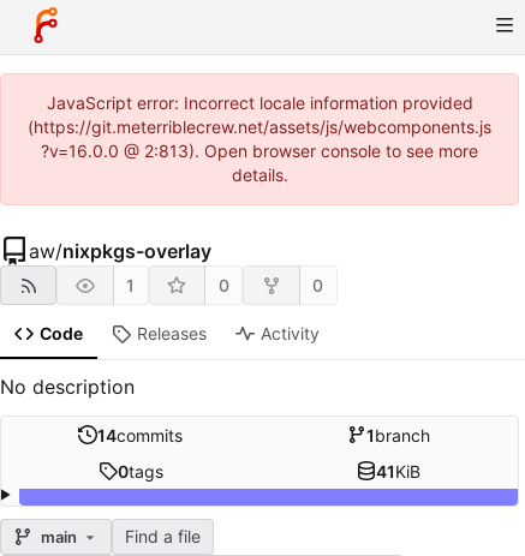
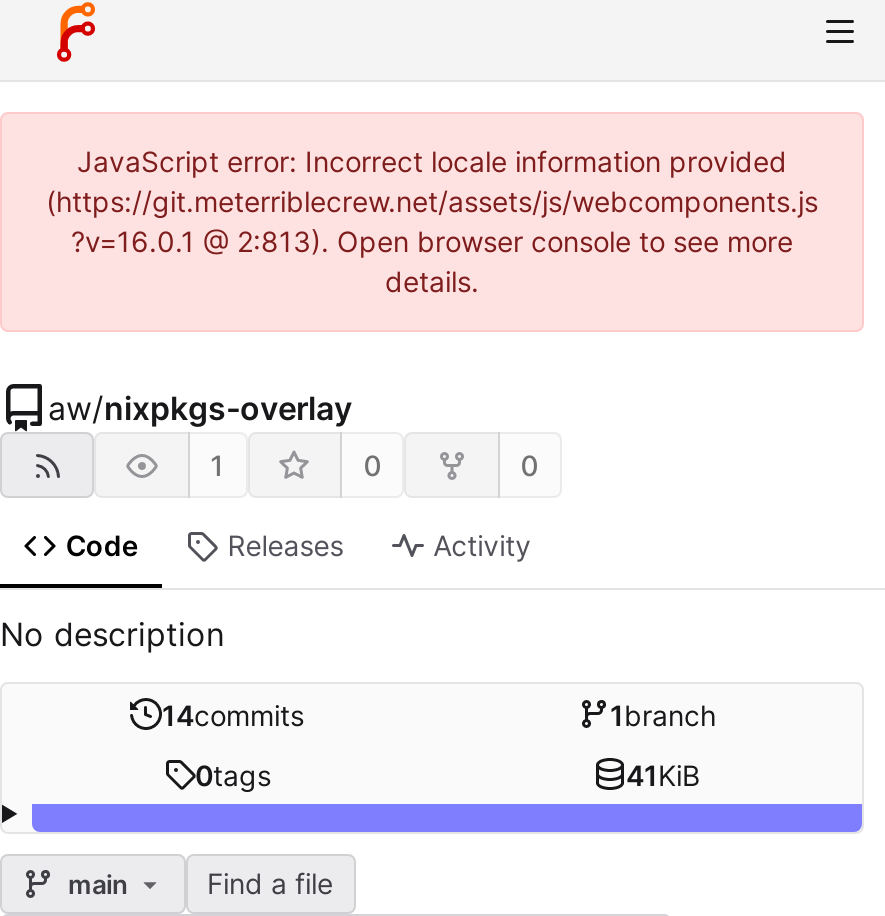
- ?v=16.0.0 @ 2:813). Open browser console to see more
+ ?v=16.0.1 @ 2:813). Open browser console to see more
